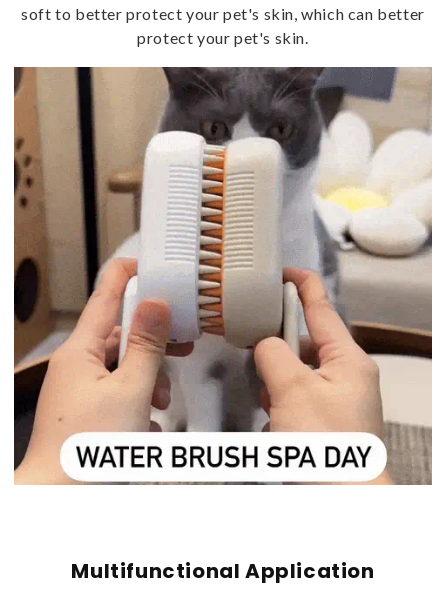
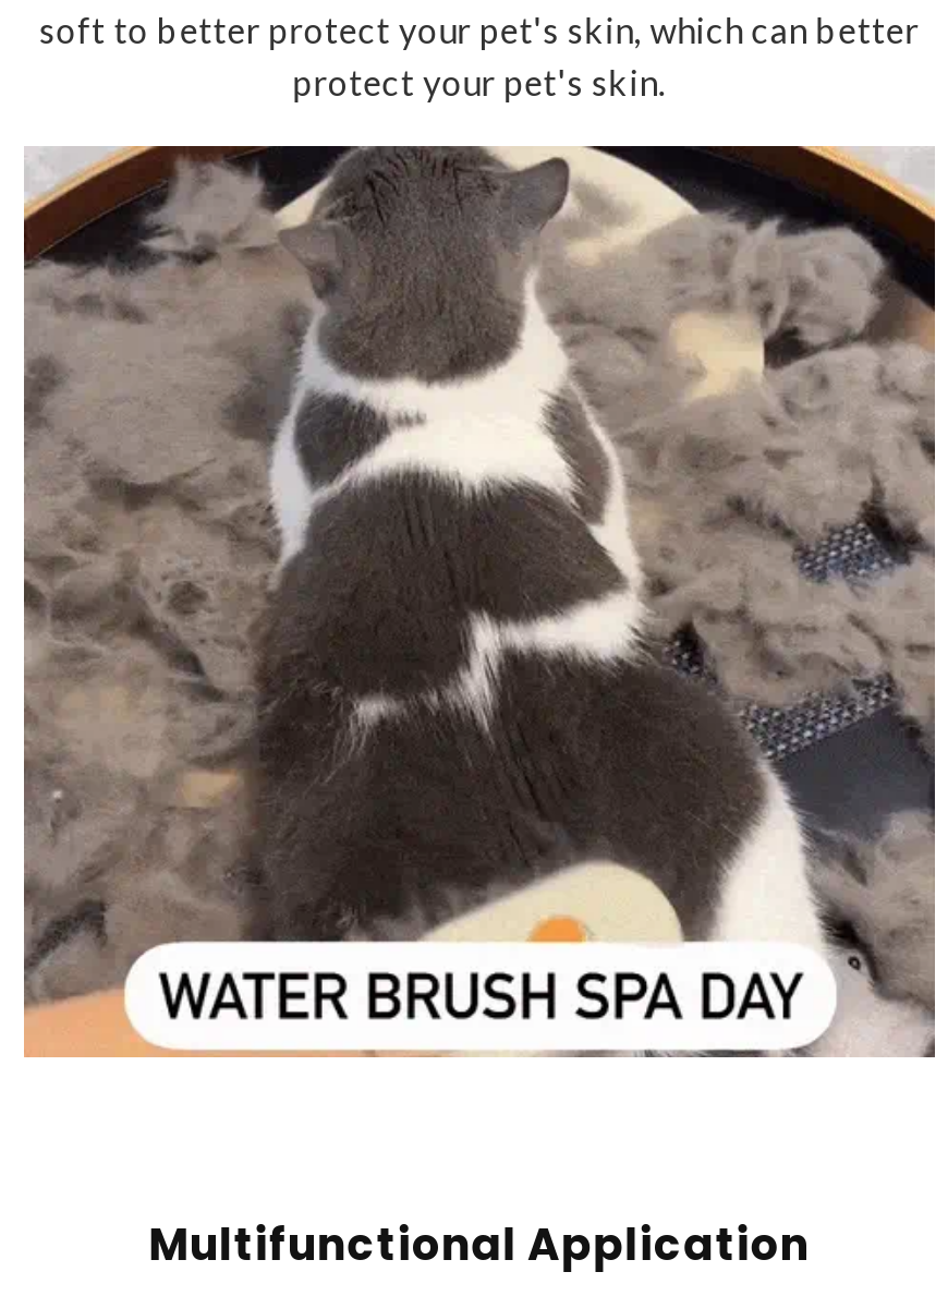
- [image]
+ [image]
